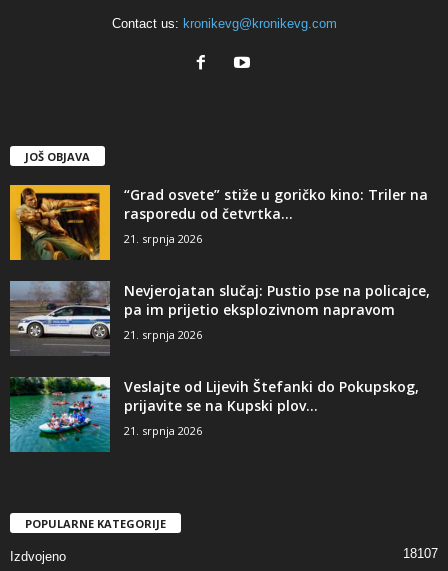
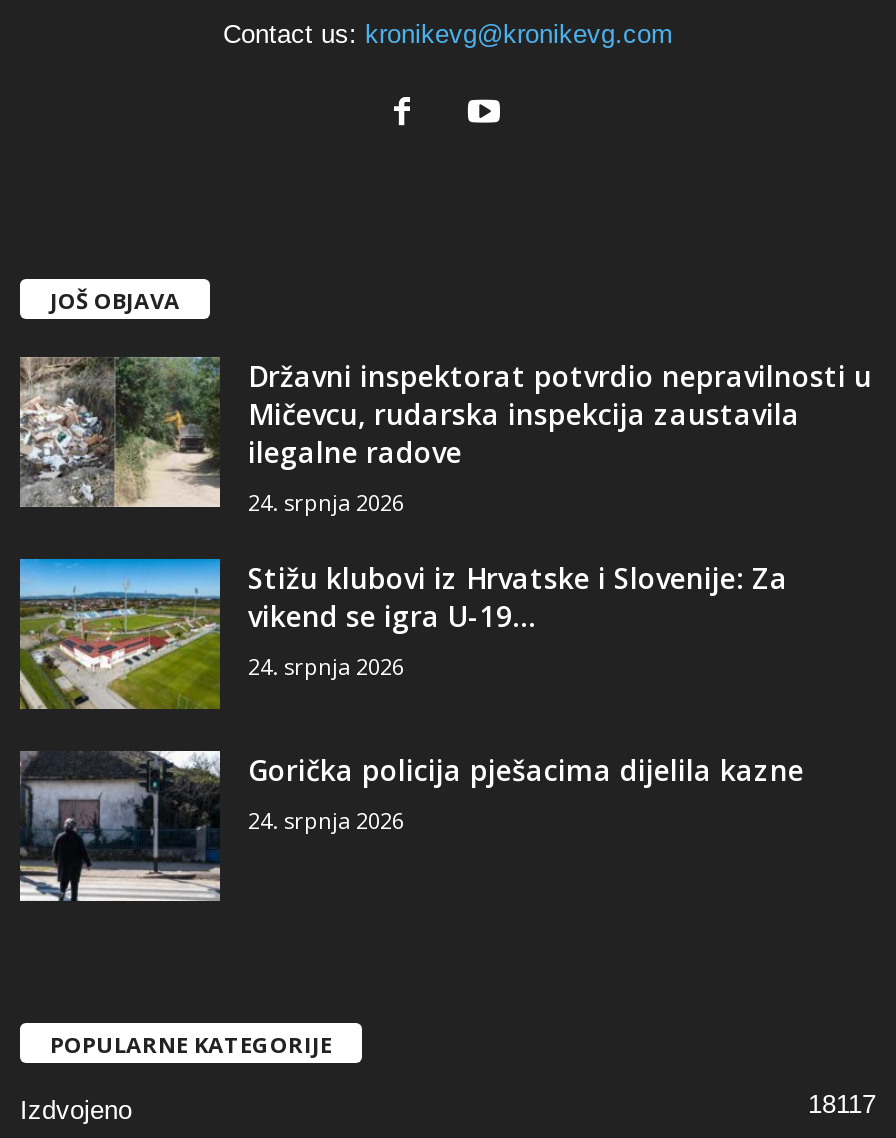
- [image]
- “Grad osvete” stiže u goričko kino: Triler na
- rasporedu od četvrtka...
- 21. srpnja 2026
+ [image]
+ Državni inspektorat potvrdio nepravilnosti u
+ Mičevcu, rudarska inspekcija zaustavila
+ ilegalne radove
+ 24. srpnja 2026

- [image]
- Nevjerojatan slučaj: Pustio pse na policajce,
- pa im prijetio eksplozivnom napravom
- 21. srpnja 2026
+ [image]
+ Stižu klubovi iz Hrvatske i Slovenije: Za
+ vikend se igra U-19...
+ 24. srpnja 2026

- [image]
- Veslajte od Lijevih Štefanki do Pokupskog,
- prijavite se na Kupski plov...
- 21. srpnja 2026
+ [image]
+ Gorička policija pješacima dijelila kazne
+ 24. srpnja 2026

- 18107
+ 18117
